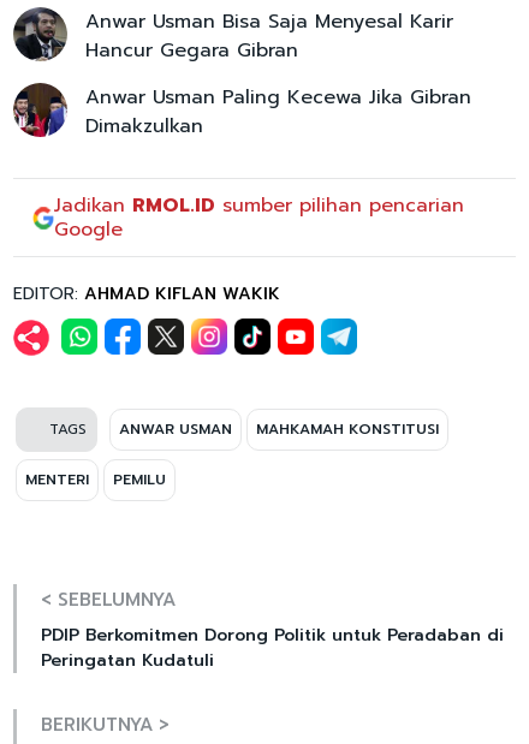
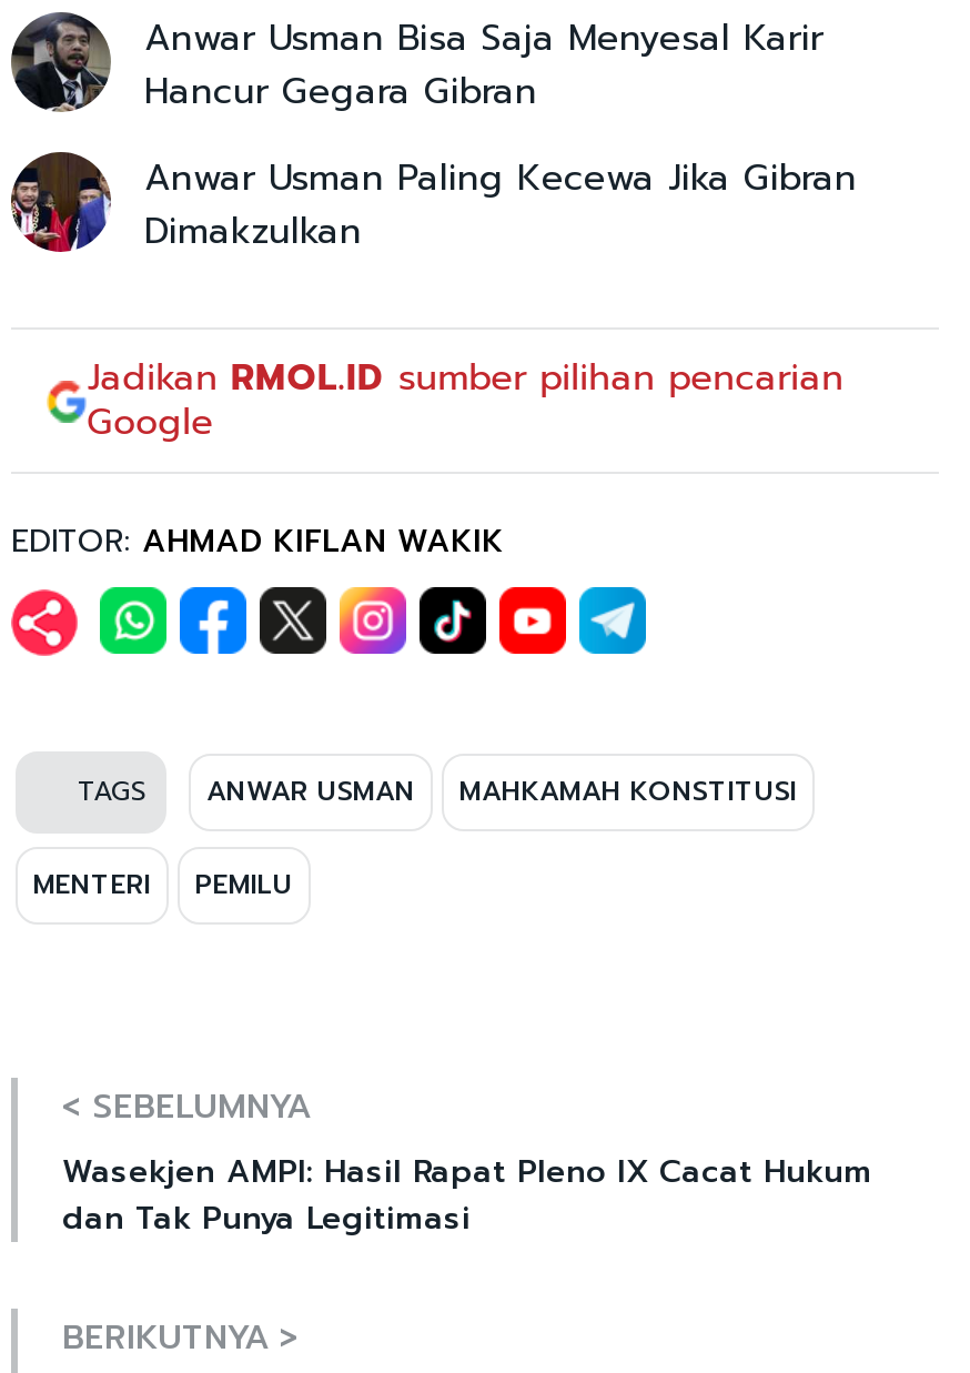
- PDIP Berkomitmen Dorong Politik untuk Peradaban di
- Peringatan Kudatuli
+ Wasekjen AMPI: Hasil Rapat Pleno IX Cacat Hukum
+ dan Tak Punya Legitimasi
